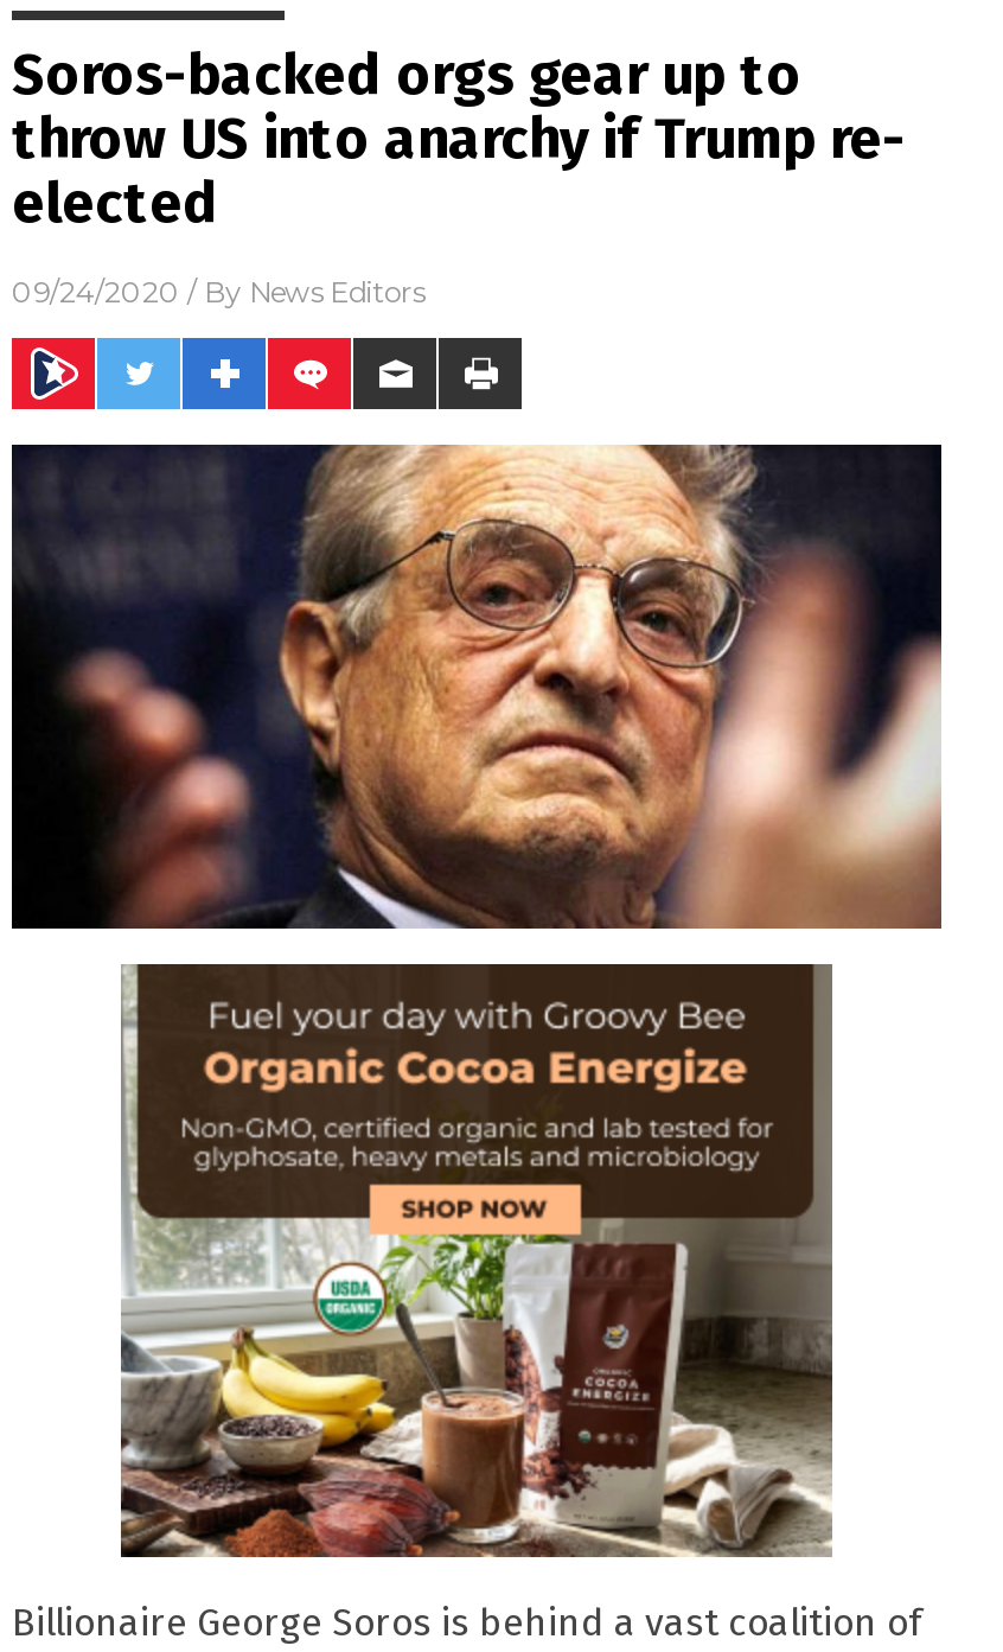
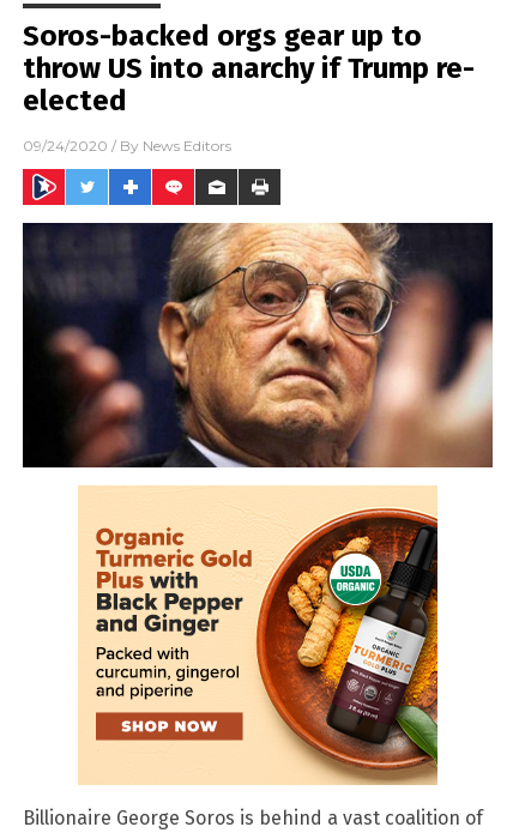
- [image]
+ [image]
